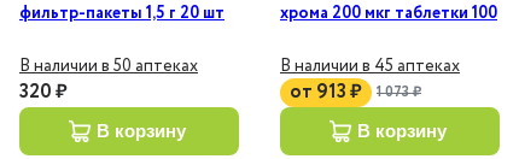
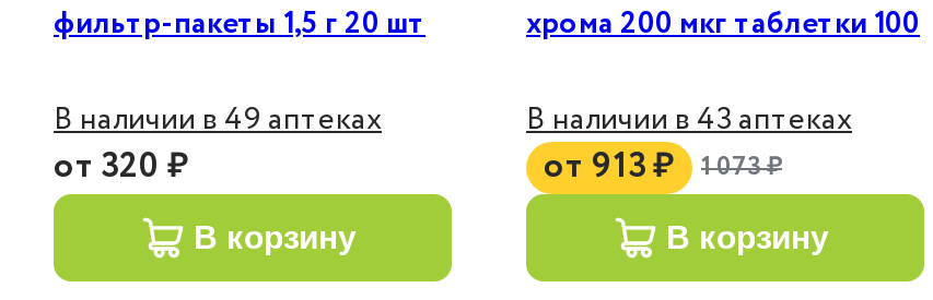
- В наличии в 50 аптеках
- 320 ₽
+ В наличии в 49 аптеках
+ от 320 ₽

- В наличии в 45 аптеках
+ В наличии в 43 аптеках
